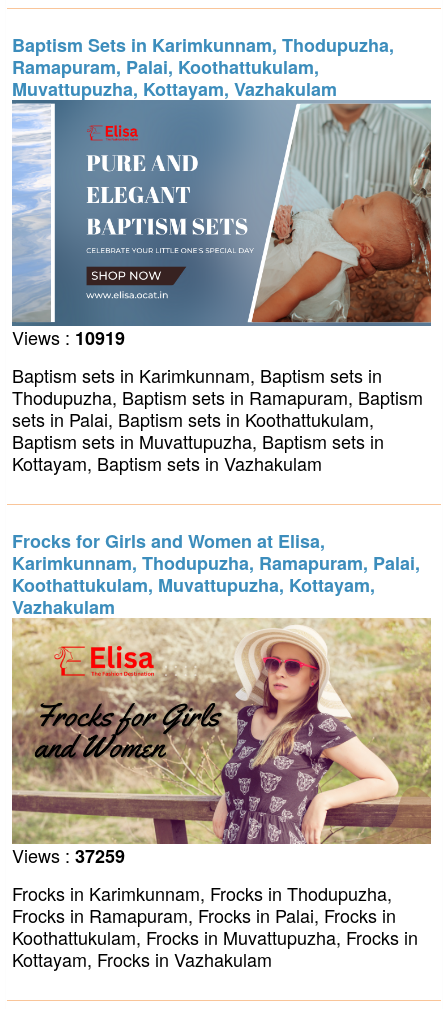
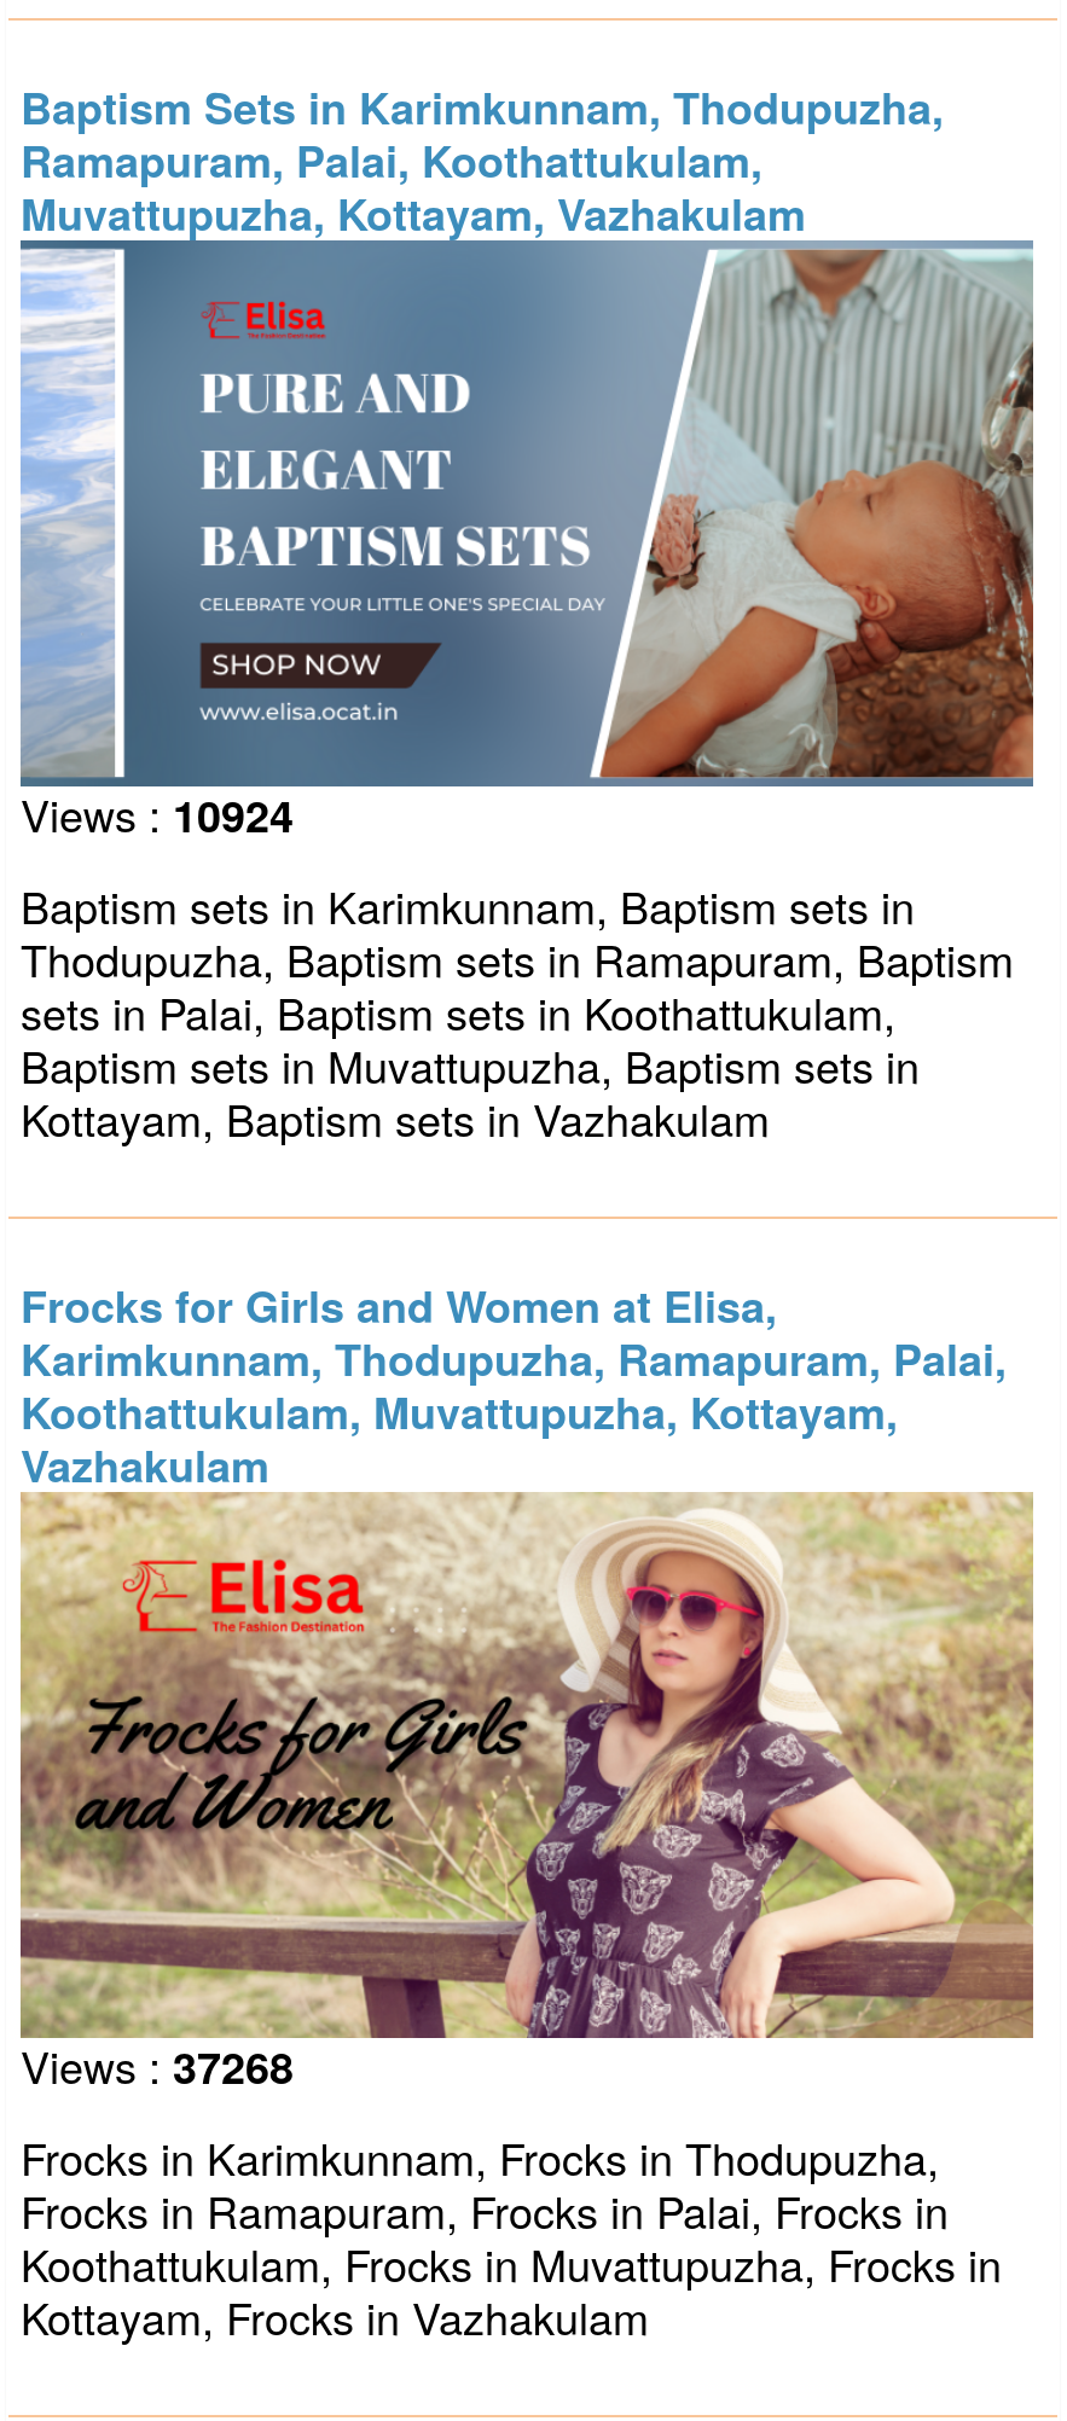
- Views :10919
+ Views :10924

- Views :37259
+ Views :37268
